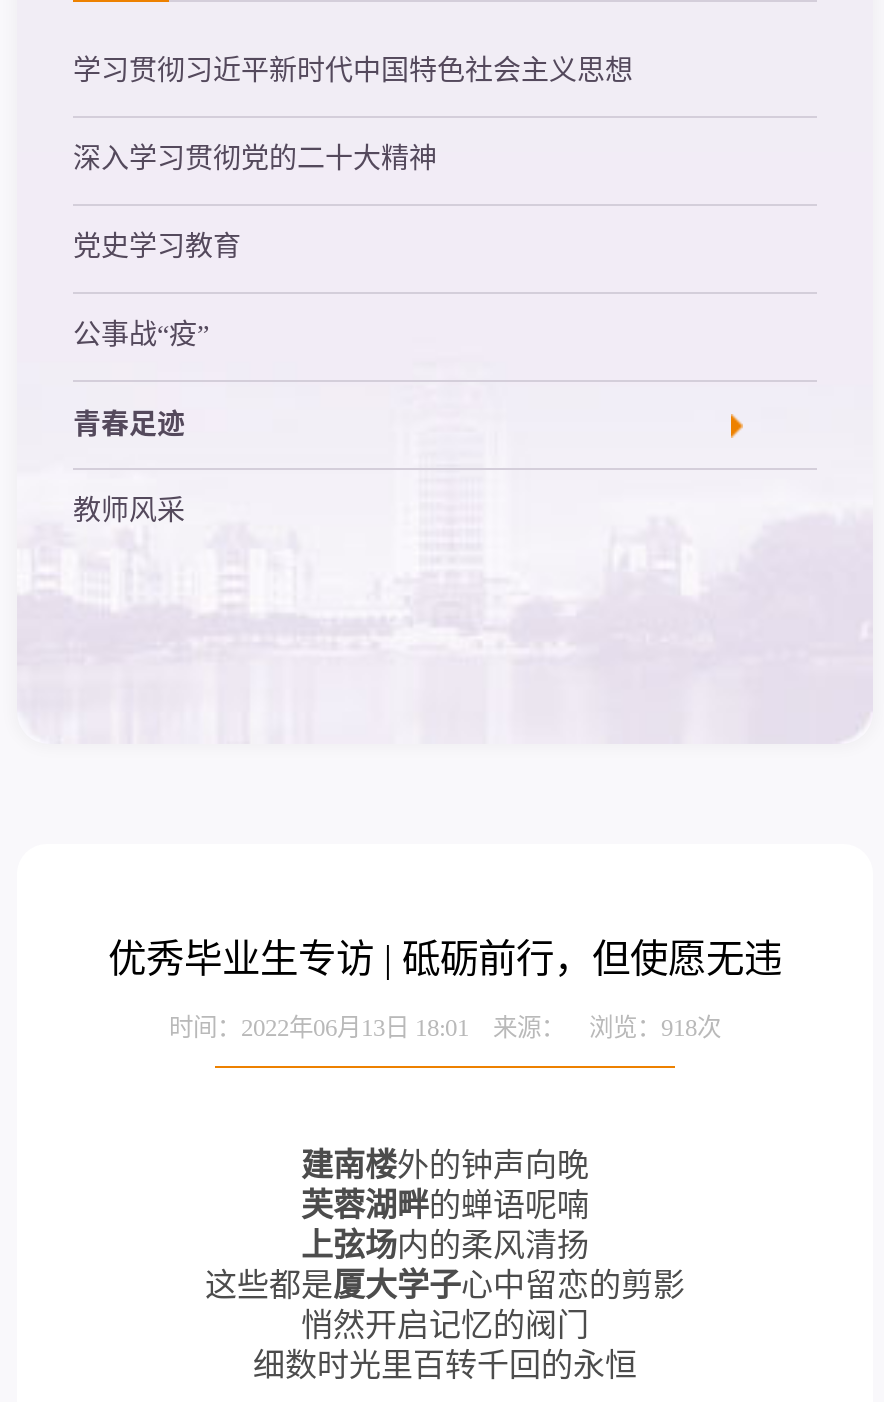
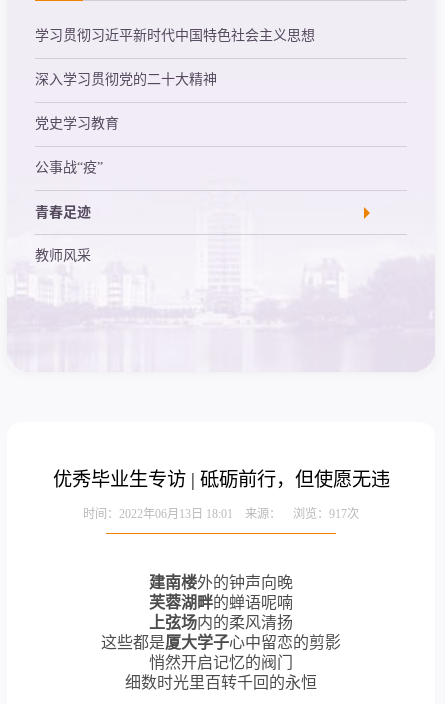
- 时间：2022年06月13日 18:01 来源： 浏览：918次
+ 时间：2022年06月13日 18:01 来源： 浏览：917次
